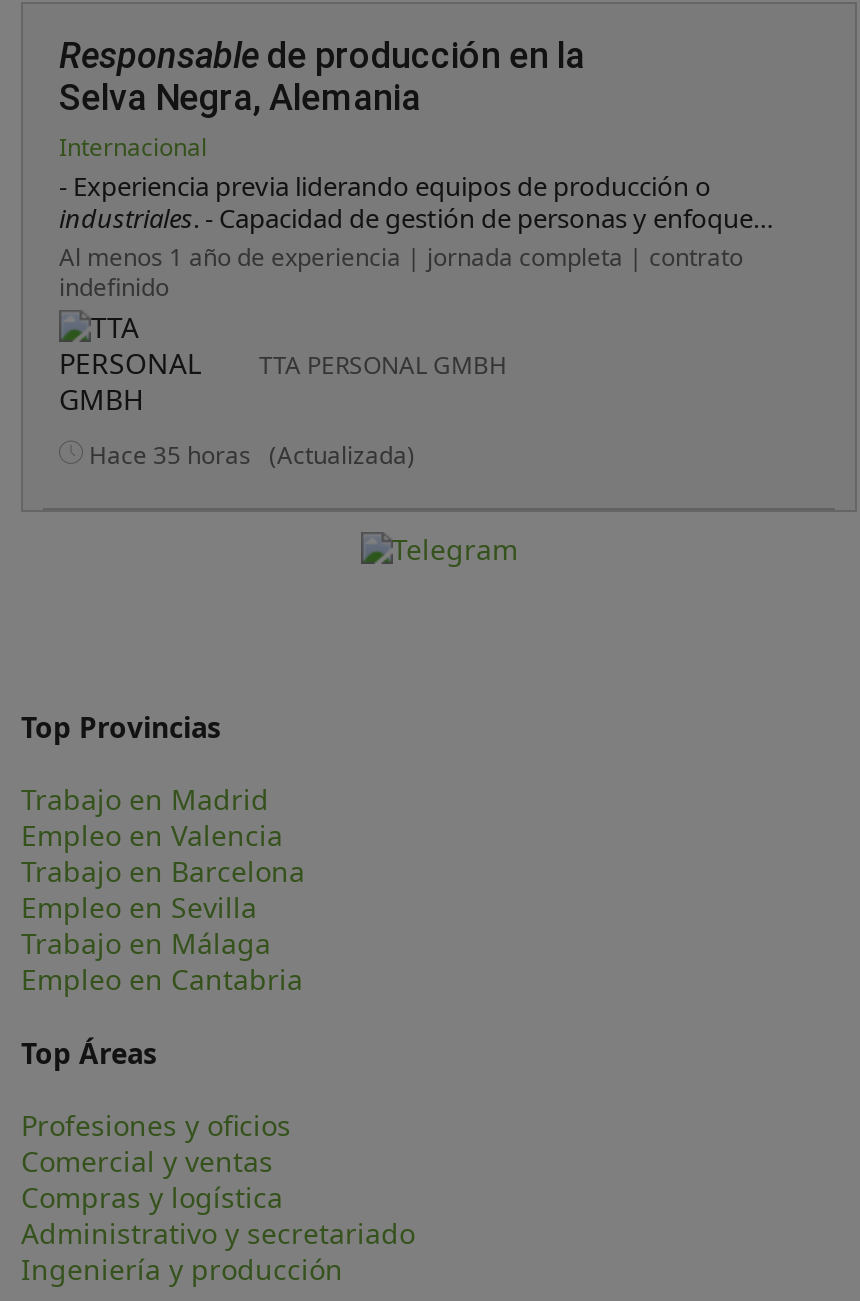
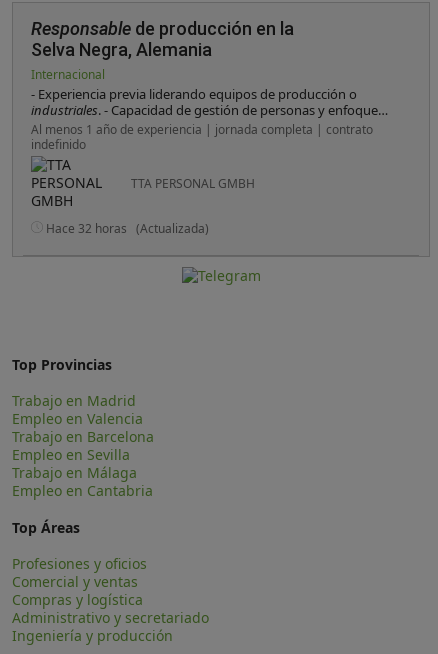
- Hace 35 horas (Actualizada)
+ Hace 32 horas (Actualizada)
